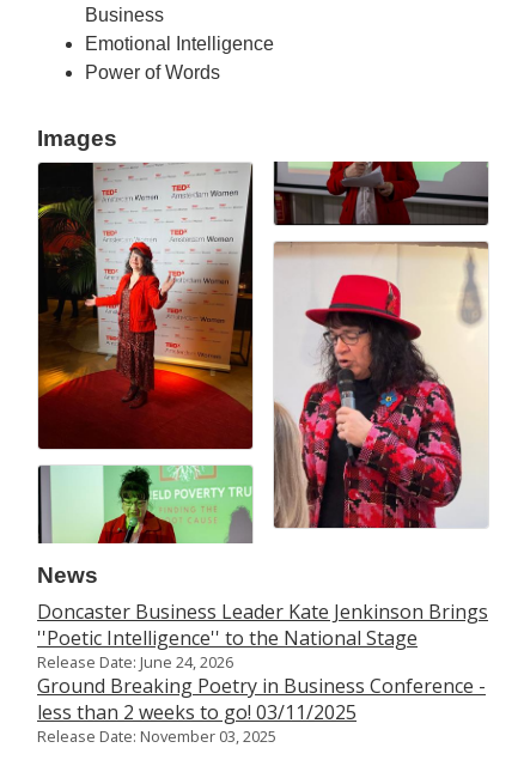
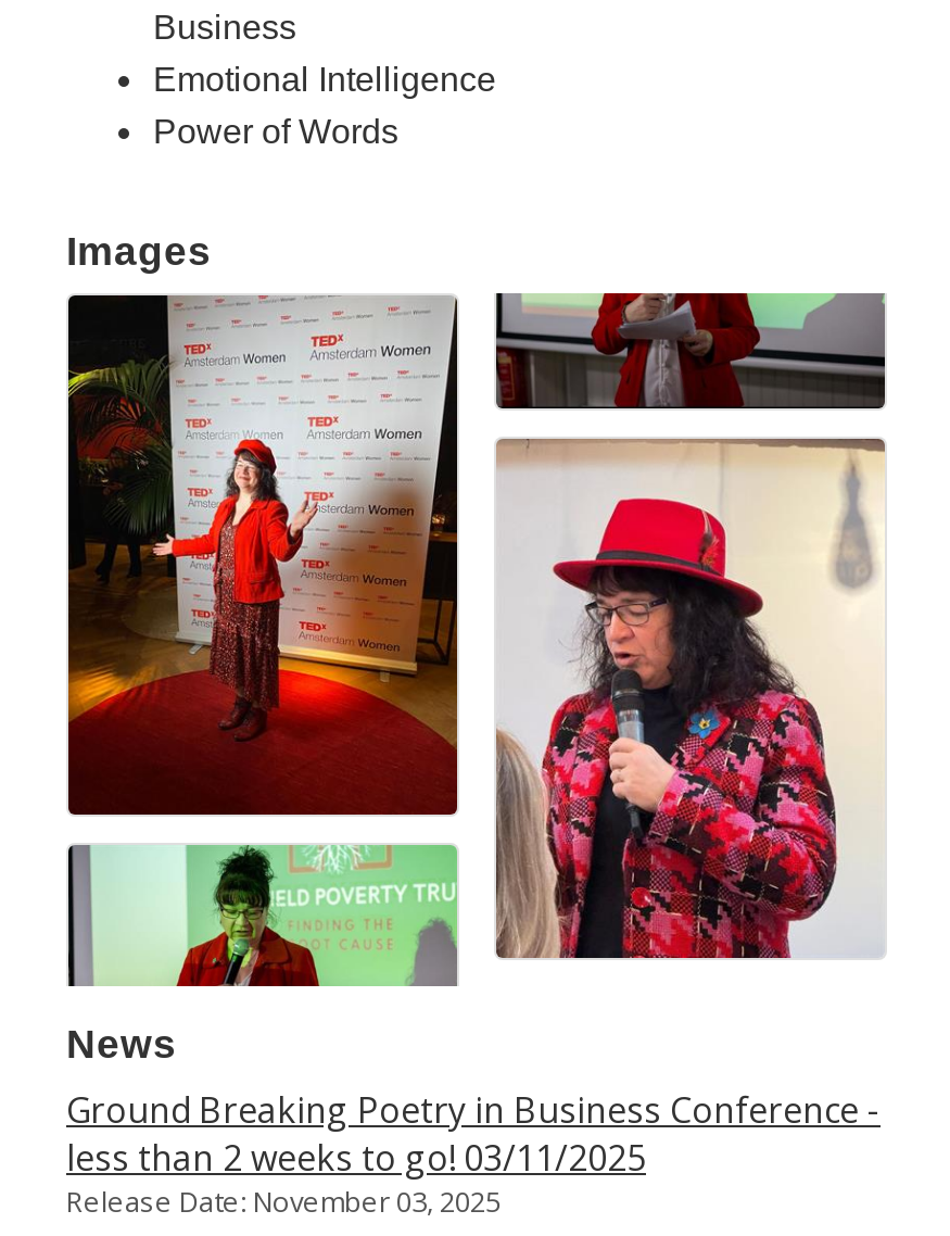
- Doncaster Business Leader Kate Jenkinson Brings
- ''Poetic Intelligence'' to the National Stage
- Release Date: June 24, 2026
